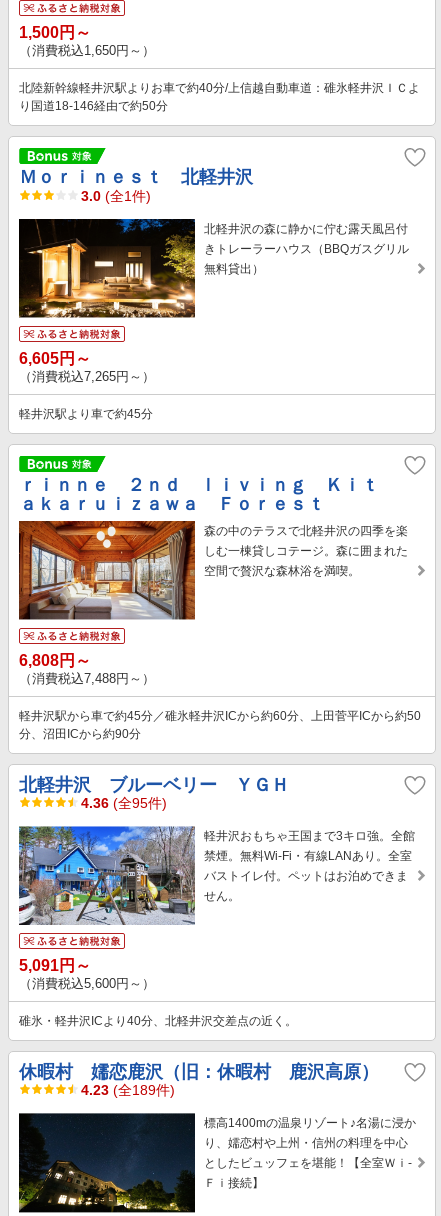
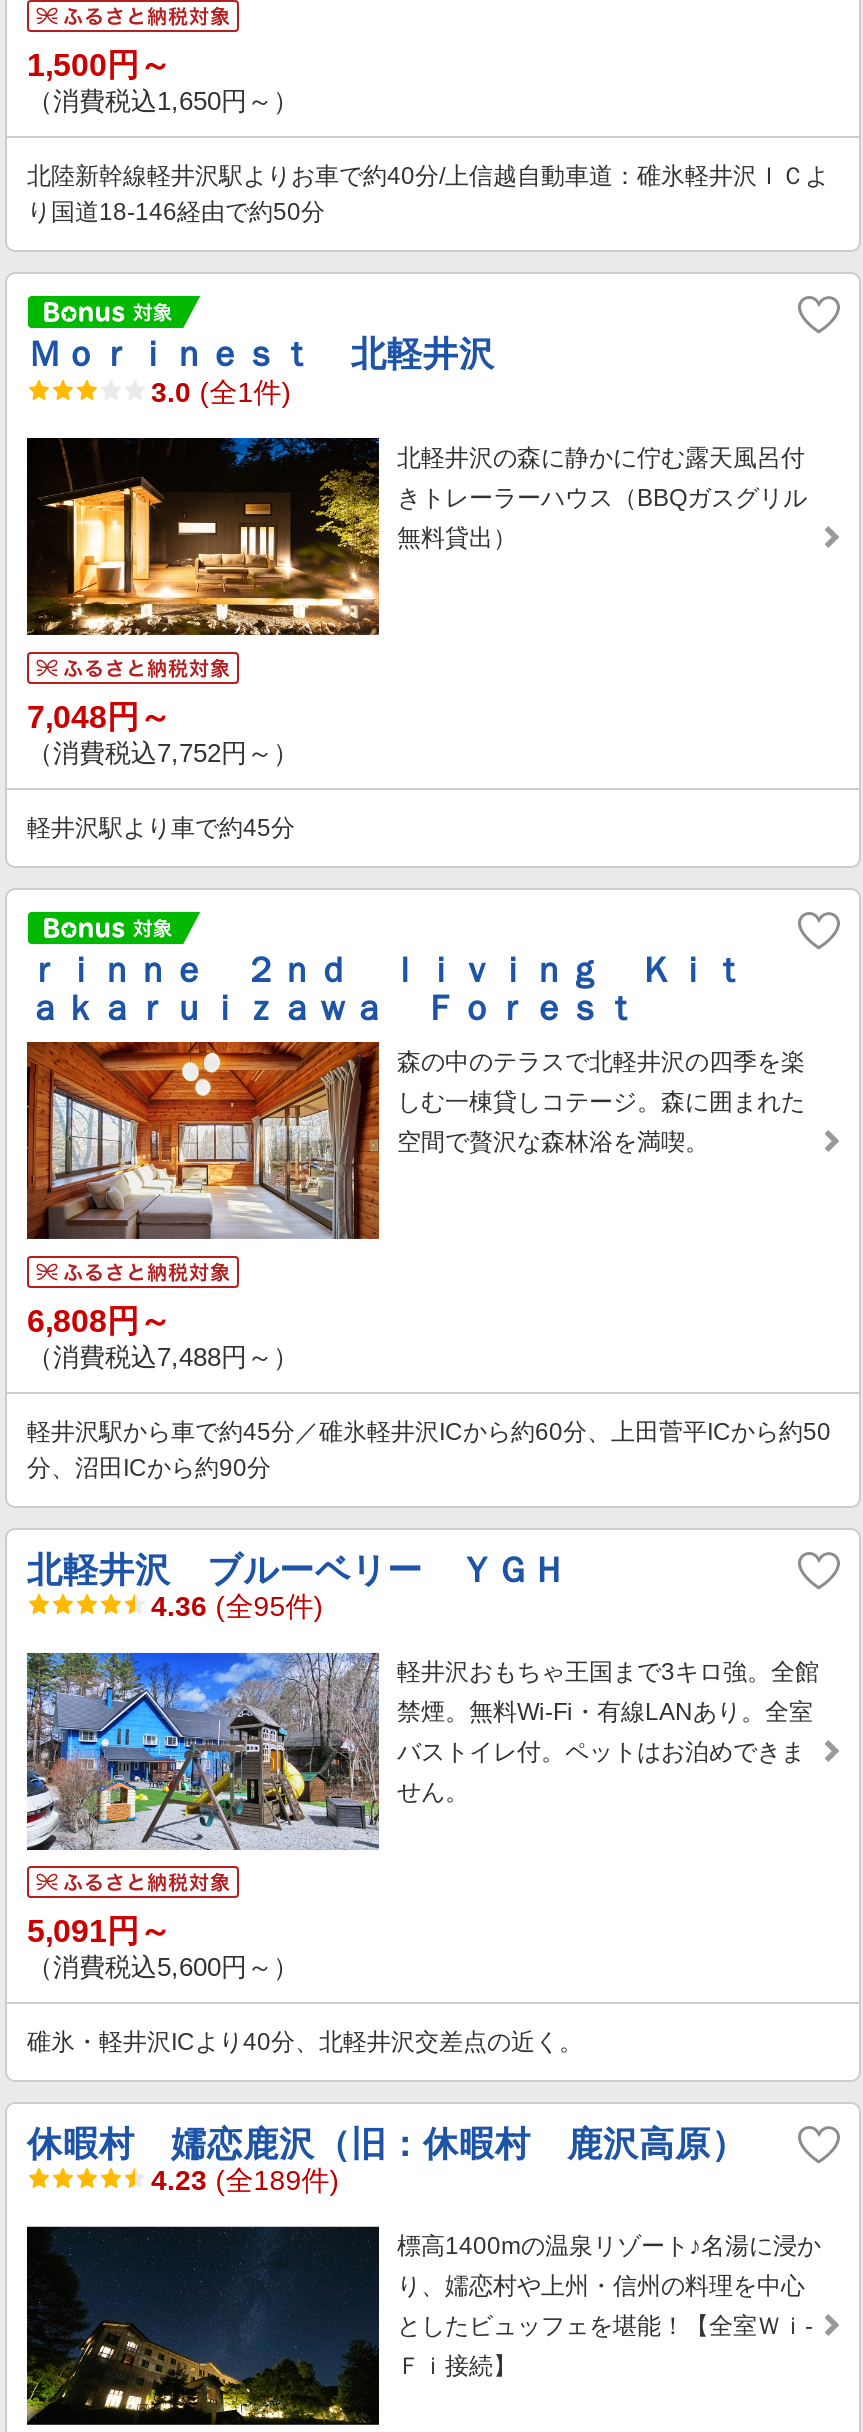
- 6,605円～
+ 7,048円～

- （消費税込7,265円～）
+ （消費税込7,752円～）
